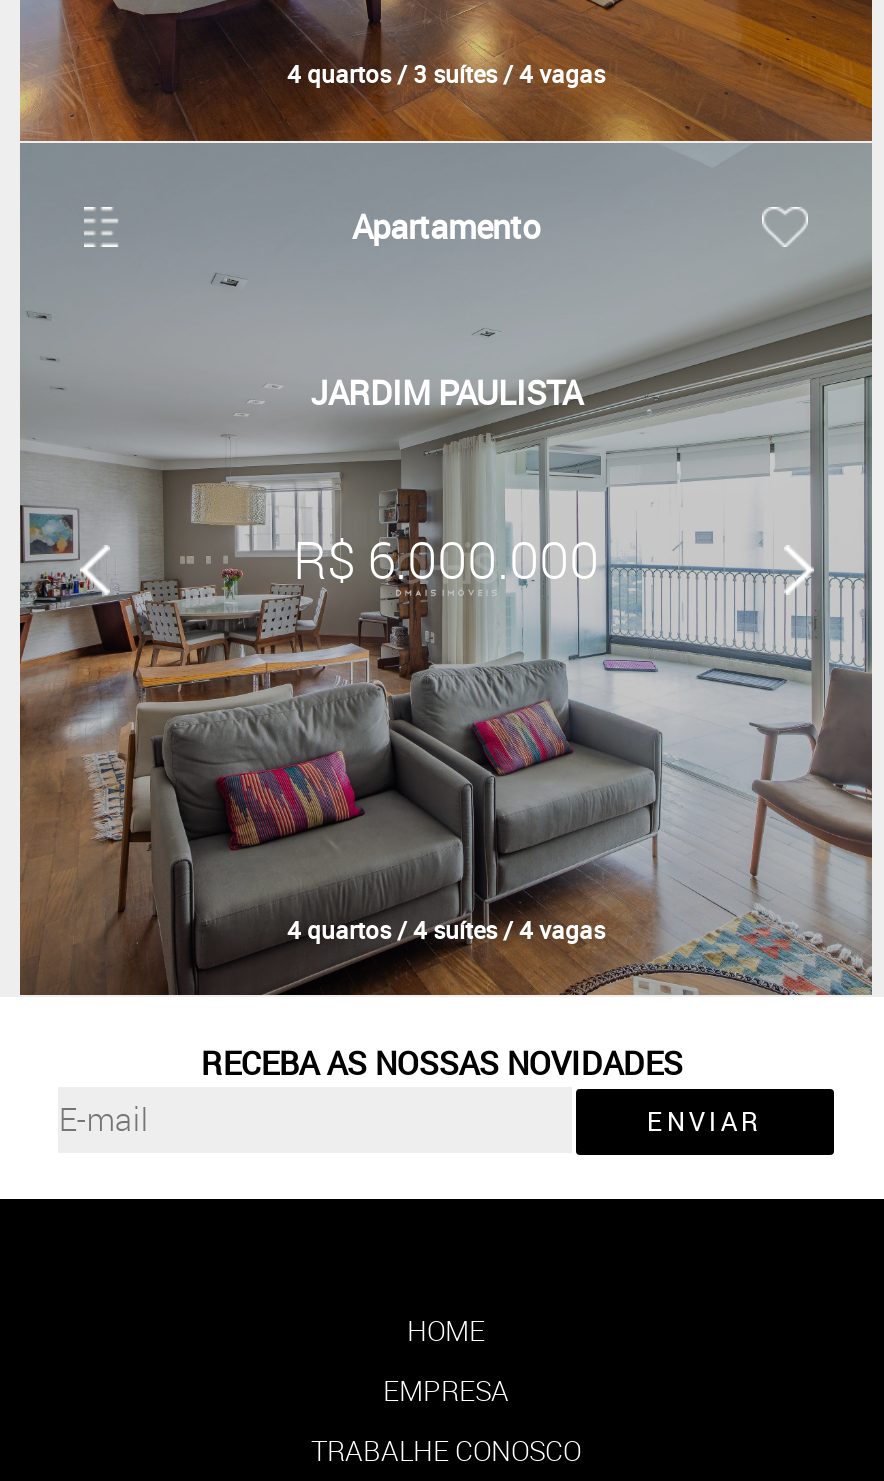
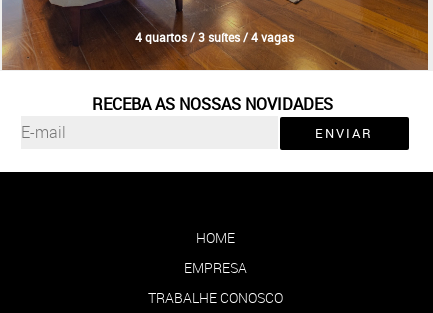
- [image]
- Apartamento

- JARDIM PAULISTA
- R$ 6.000.000

- 4 quartos / 4 suítes / 4 vagas
